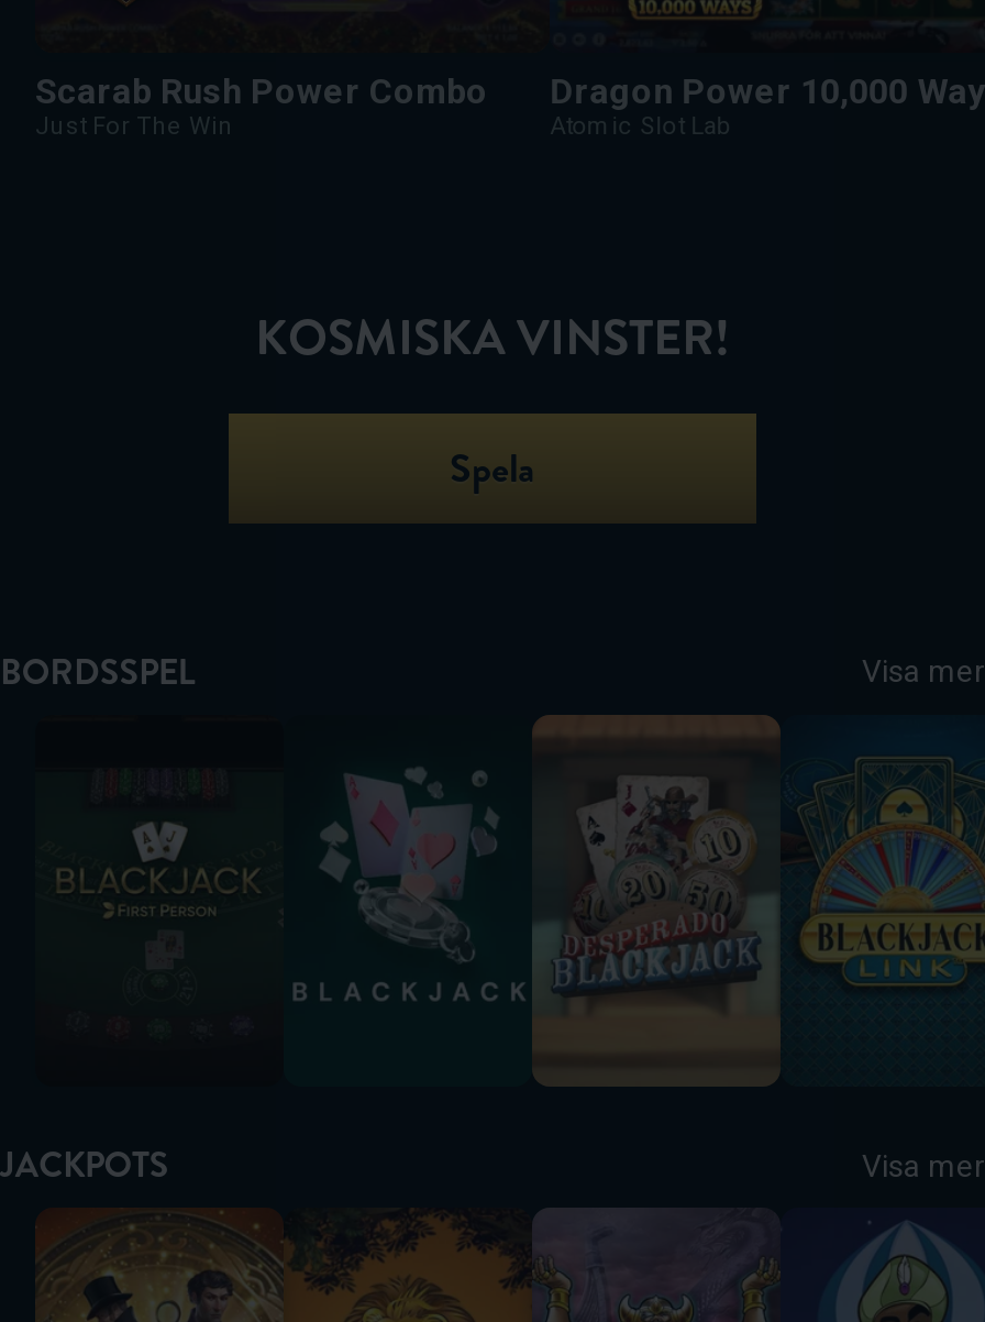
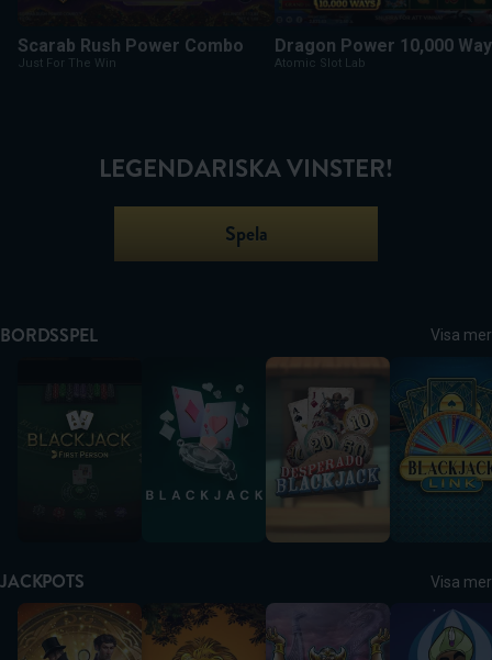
- KOSMISKA VINSTER!
+ LEGENDARISKA VINSTER!
